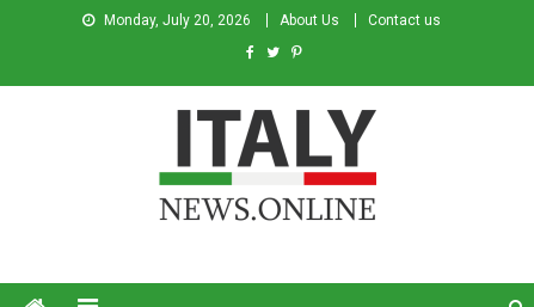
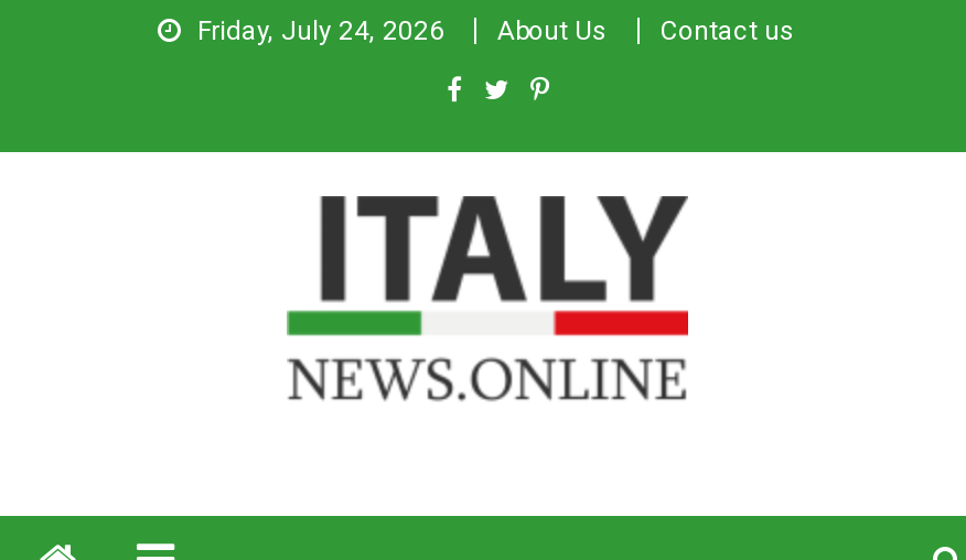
- Monday, July 20, 2026 About Us Contact us
+ Friday, July 24, 2026 About Us Contact us
